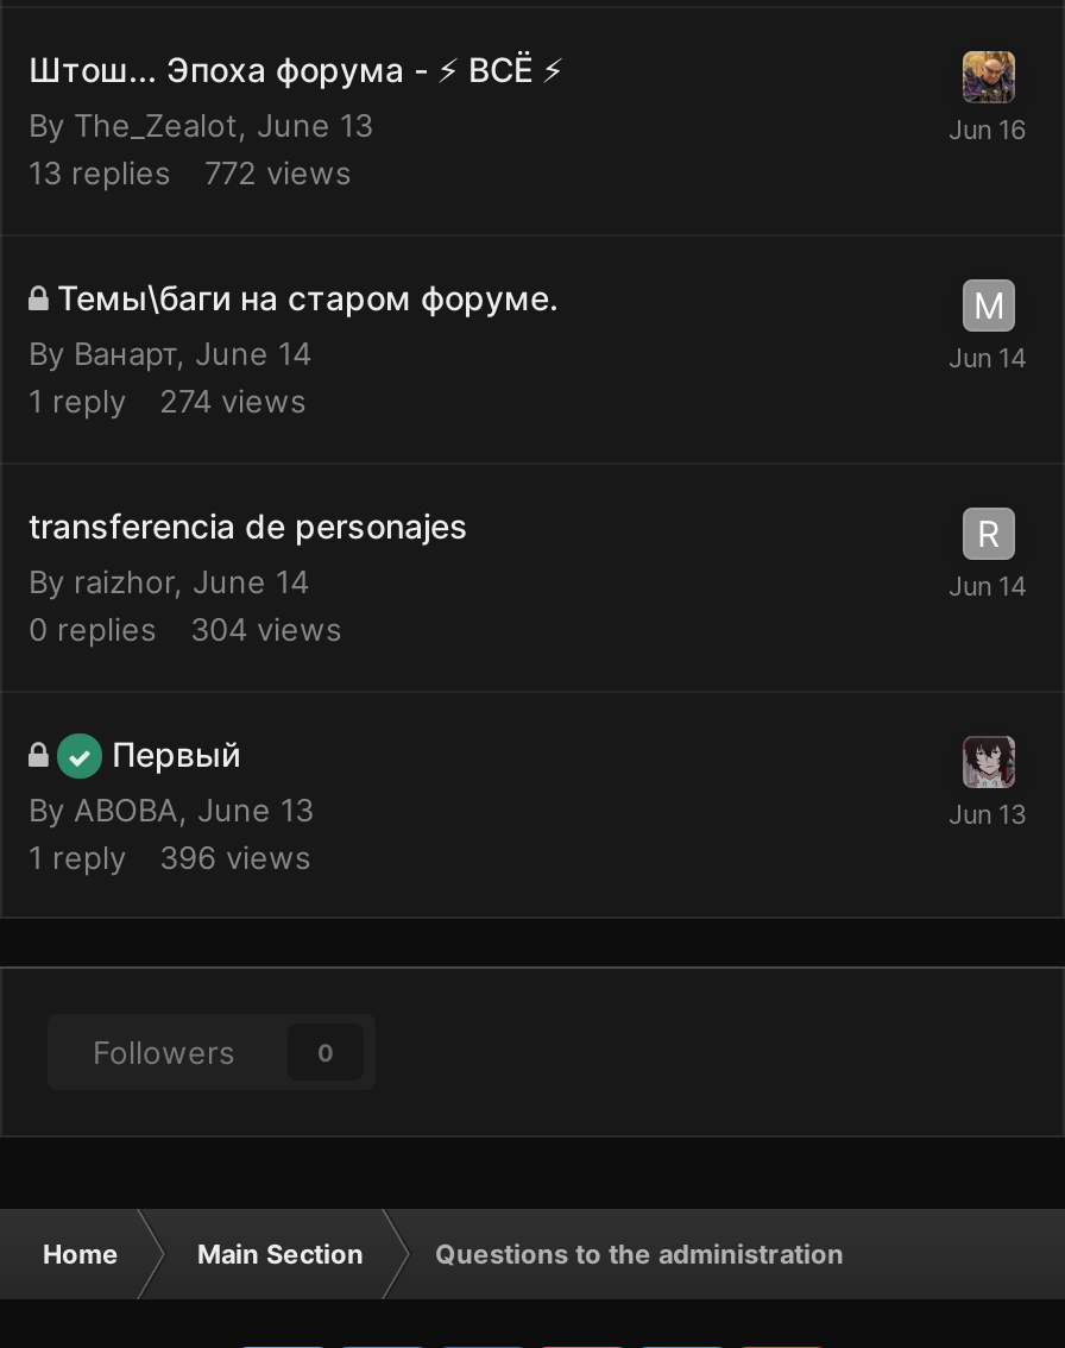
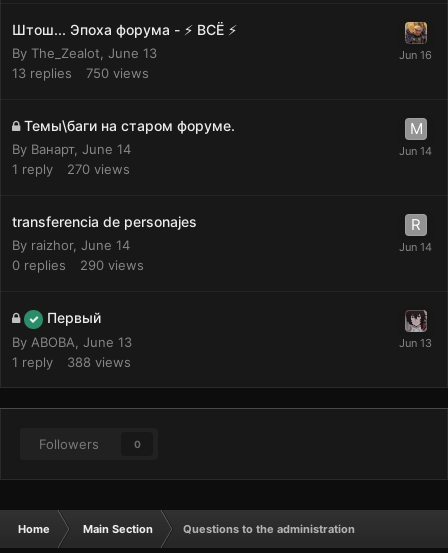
- 13 replies 772 views
+ 13 replies 750 views

- 1 reply 274 views
+ 1 reply 270 views

- 0 replies 304 views
+ 0 replies 290 views

- 1 reply 396 views
+ 1 reply 388 views
